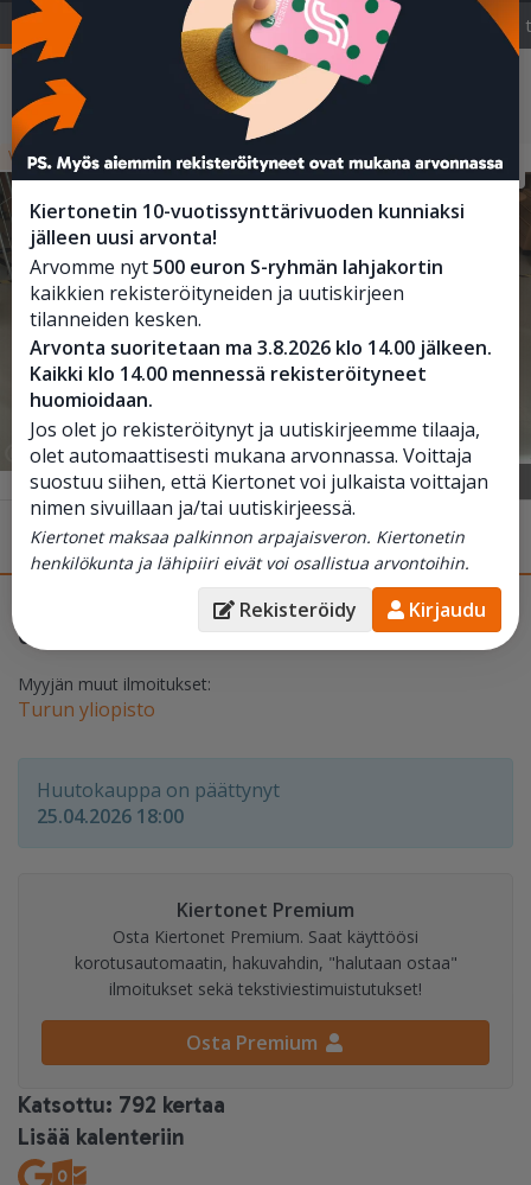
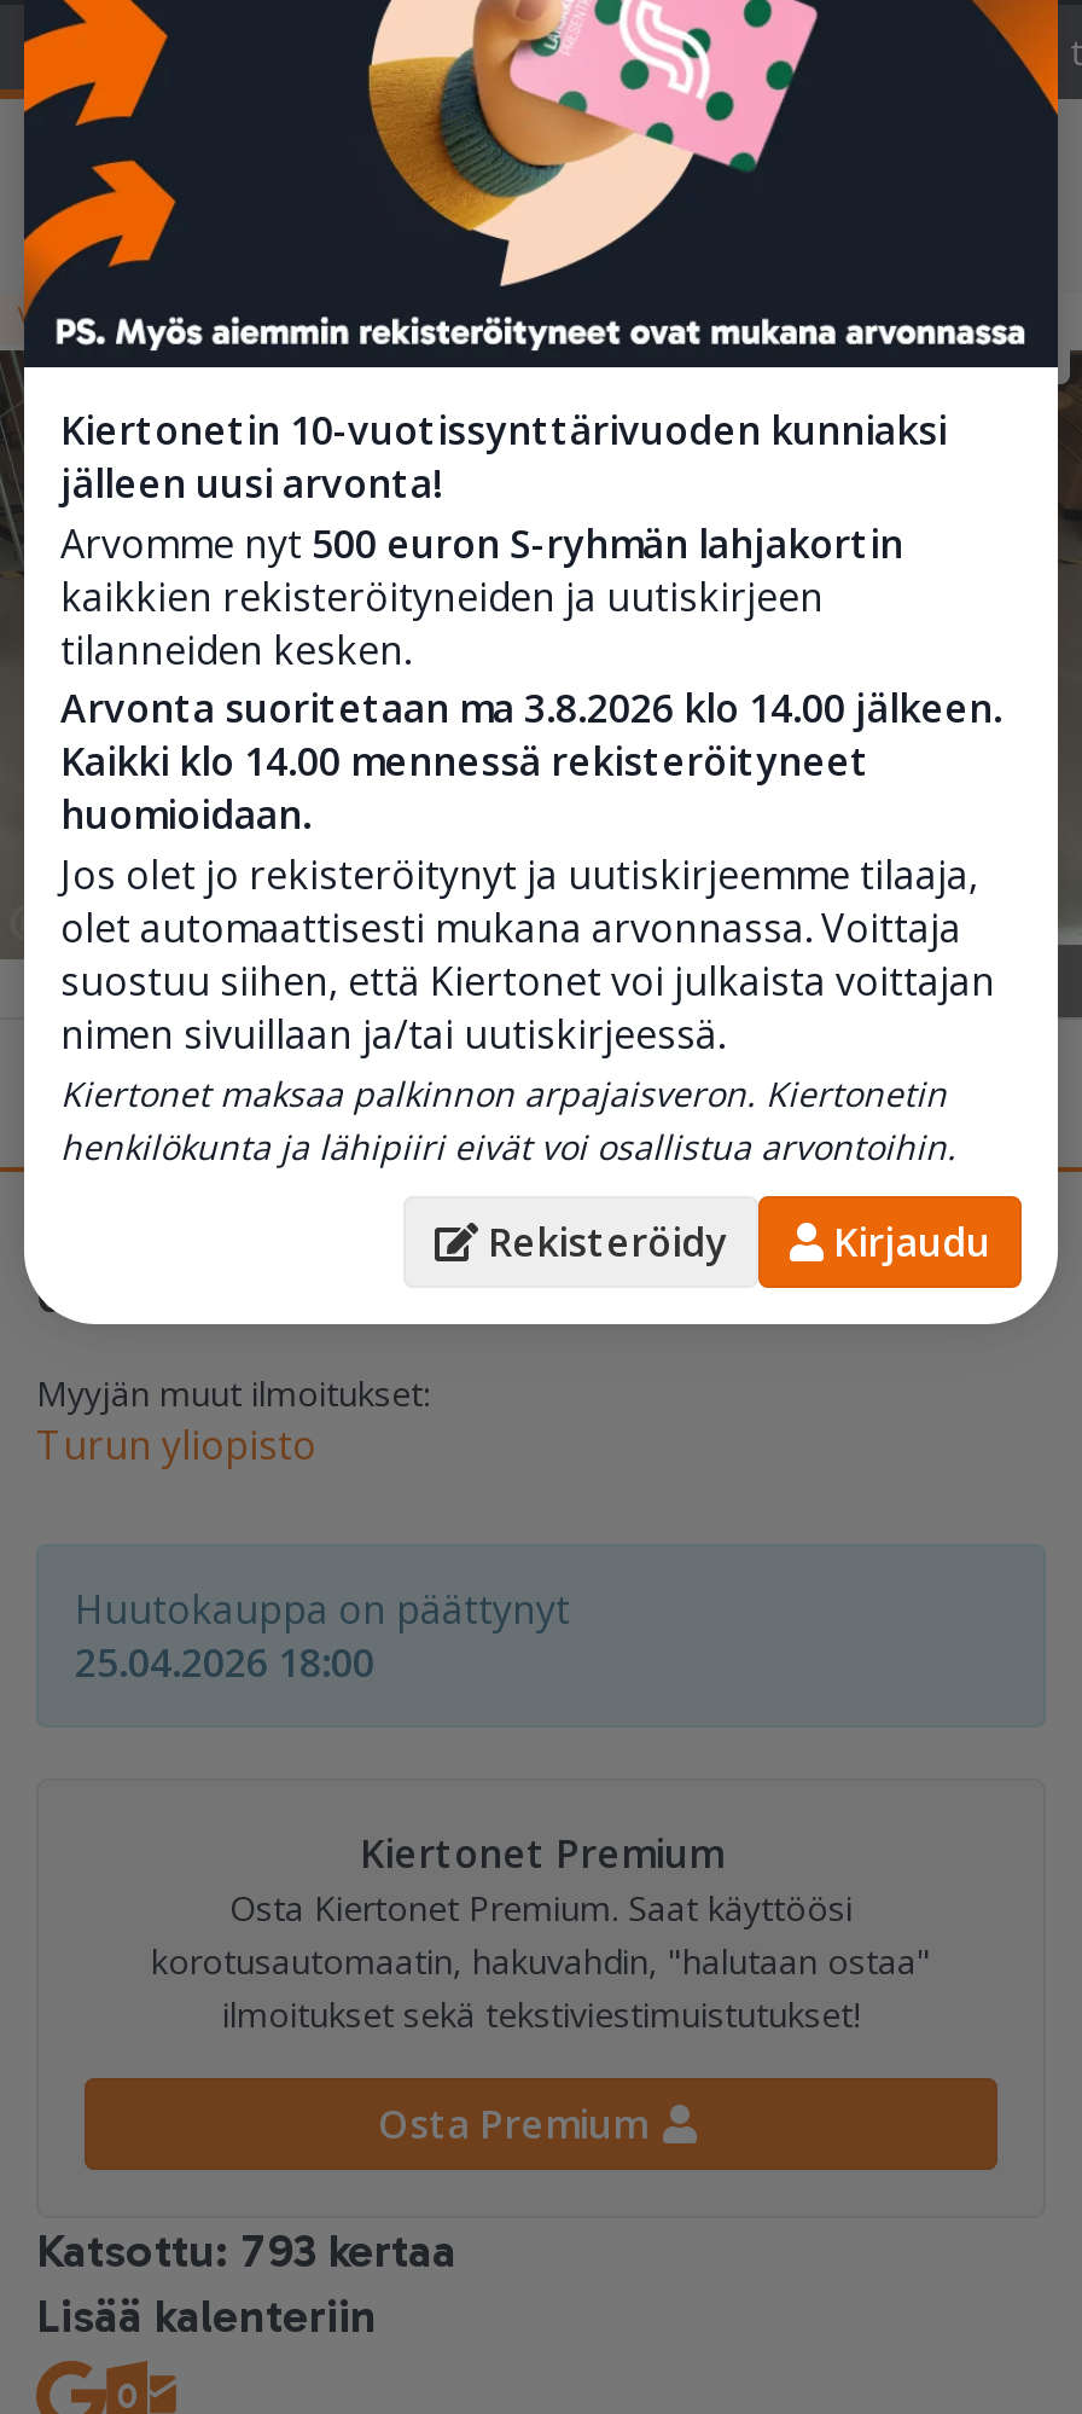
- Katsottu: 792 kertaa
+ Katsottu: 793 kertaa
